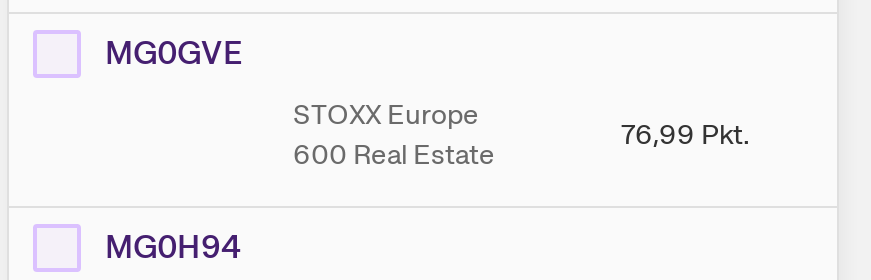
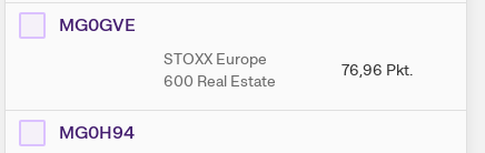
- 76,99 Pkt.
+ 76,96 Pkt.
